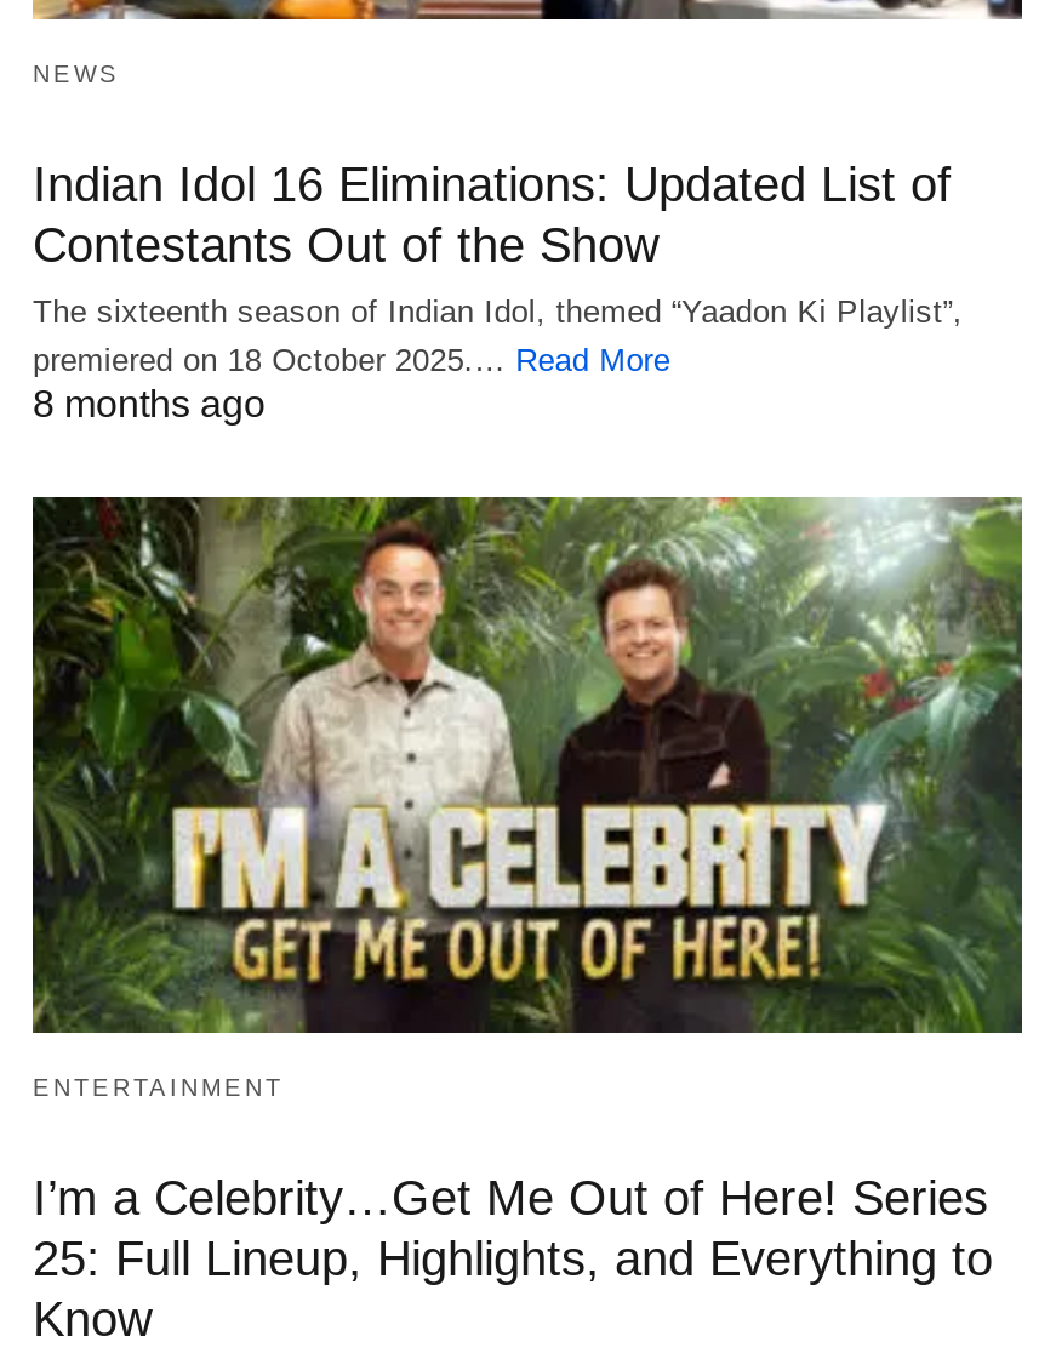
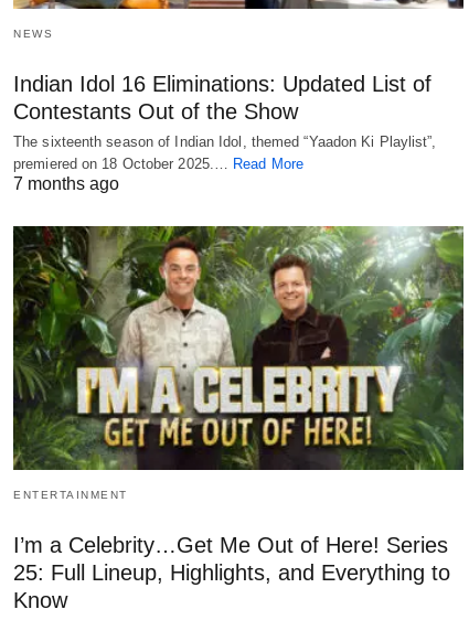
- 8 months ago
+ 7 months ago
